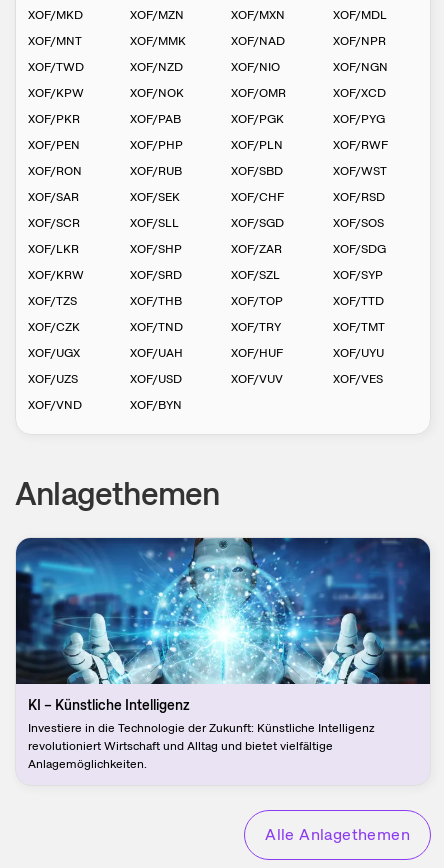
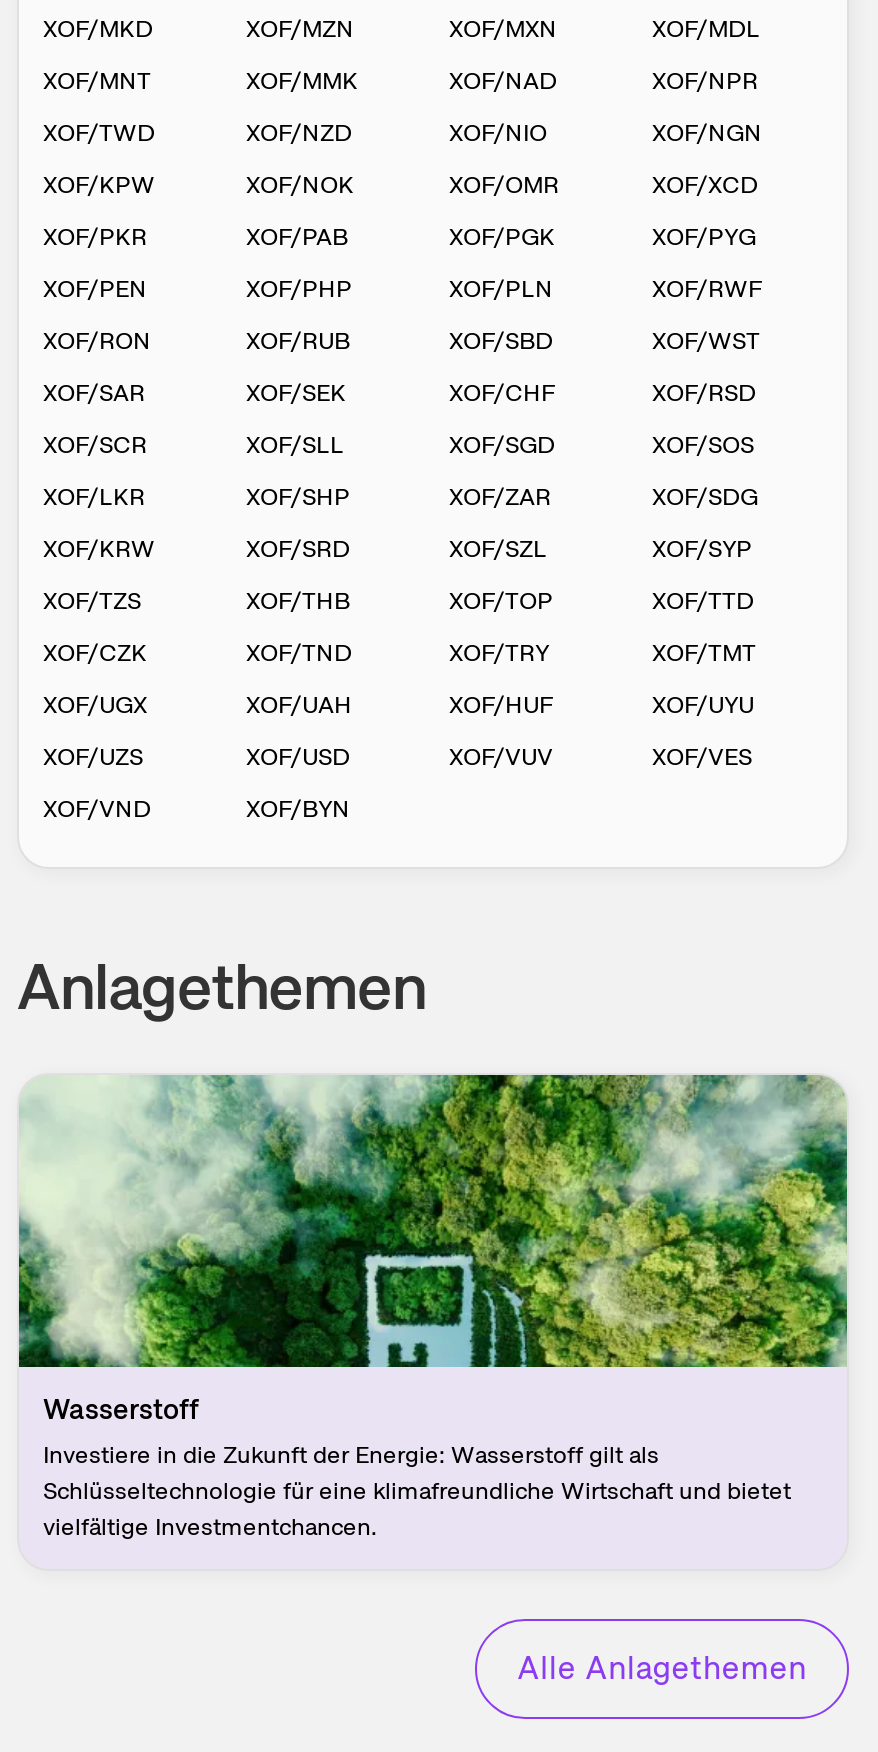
- [image]
- KI – Künstliche Intelligenz
- Investiere in die Technologie der Zukunft: Künstliche Intelligenz
- revolutioniert Wirtschaft und Alltag und bietet vielfältige
- Anlagemöglichkeiten.
+ [image]
+ Wasserstoff
+ Investiere in die Zukunft der Energie: Wasserstoff gilt als
+ Schlüsseltechnologie für eine klimafreundliche Wirtschaft und bietet
+ vielfältige Investmentchancen.
